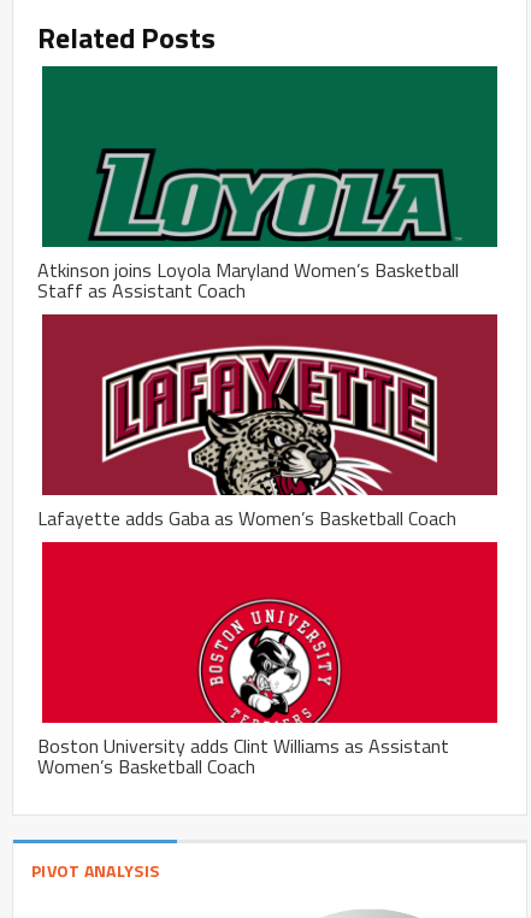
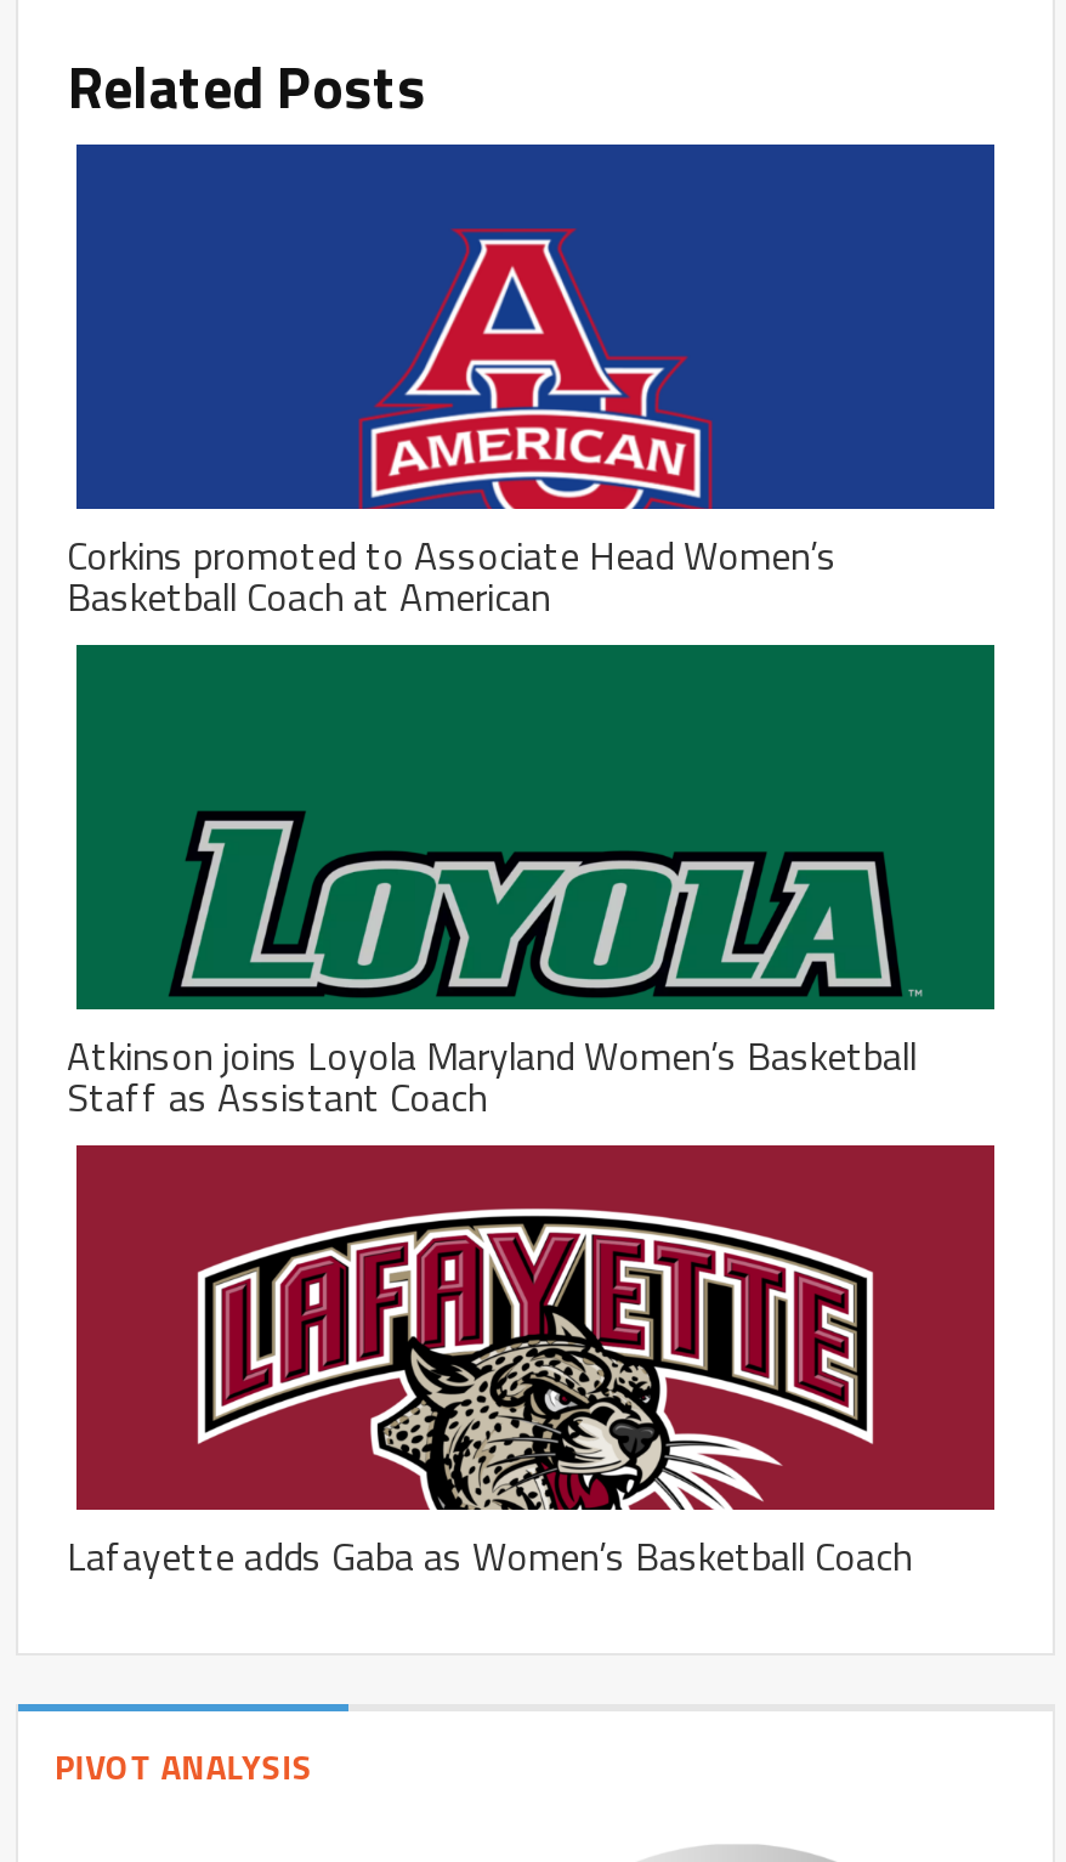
+ [image]
+ Corkins promoted to Associate Head Women’s
+ Basketball Coach at American

moved down: [image] | Atkinson joins Loyola Maryland Women’s Basketball | Staff as Assistant Coach | Lafayette adds Gaba as Women’s Basketball Coach

- [image]
- Boston University adds Clint Williams as Assistant
- Women’s Basketball Coach
